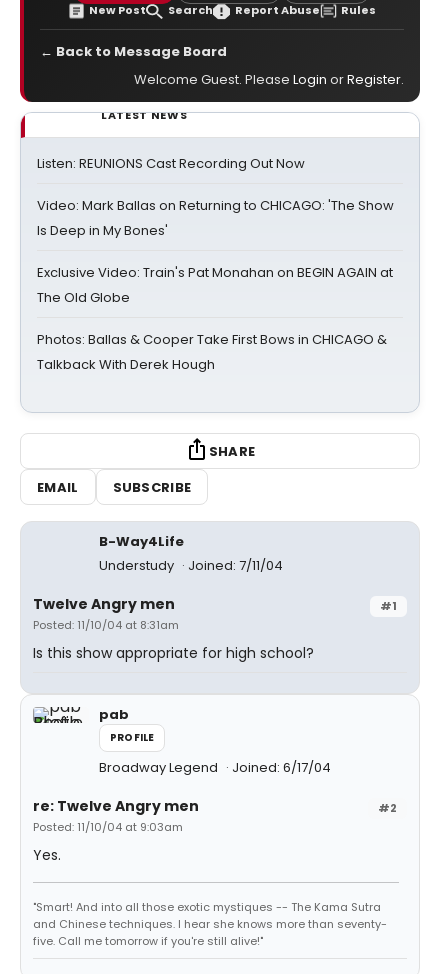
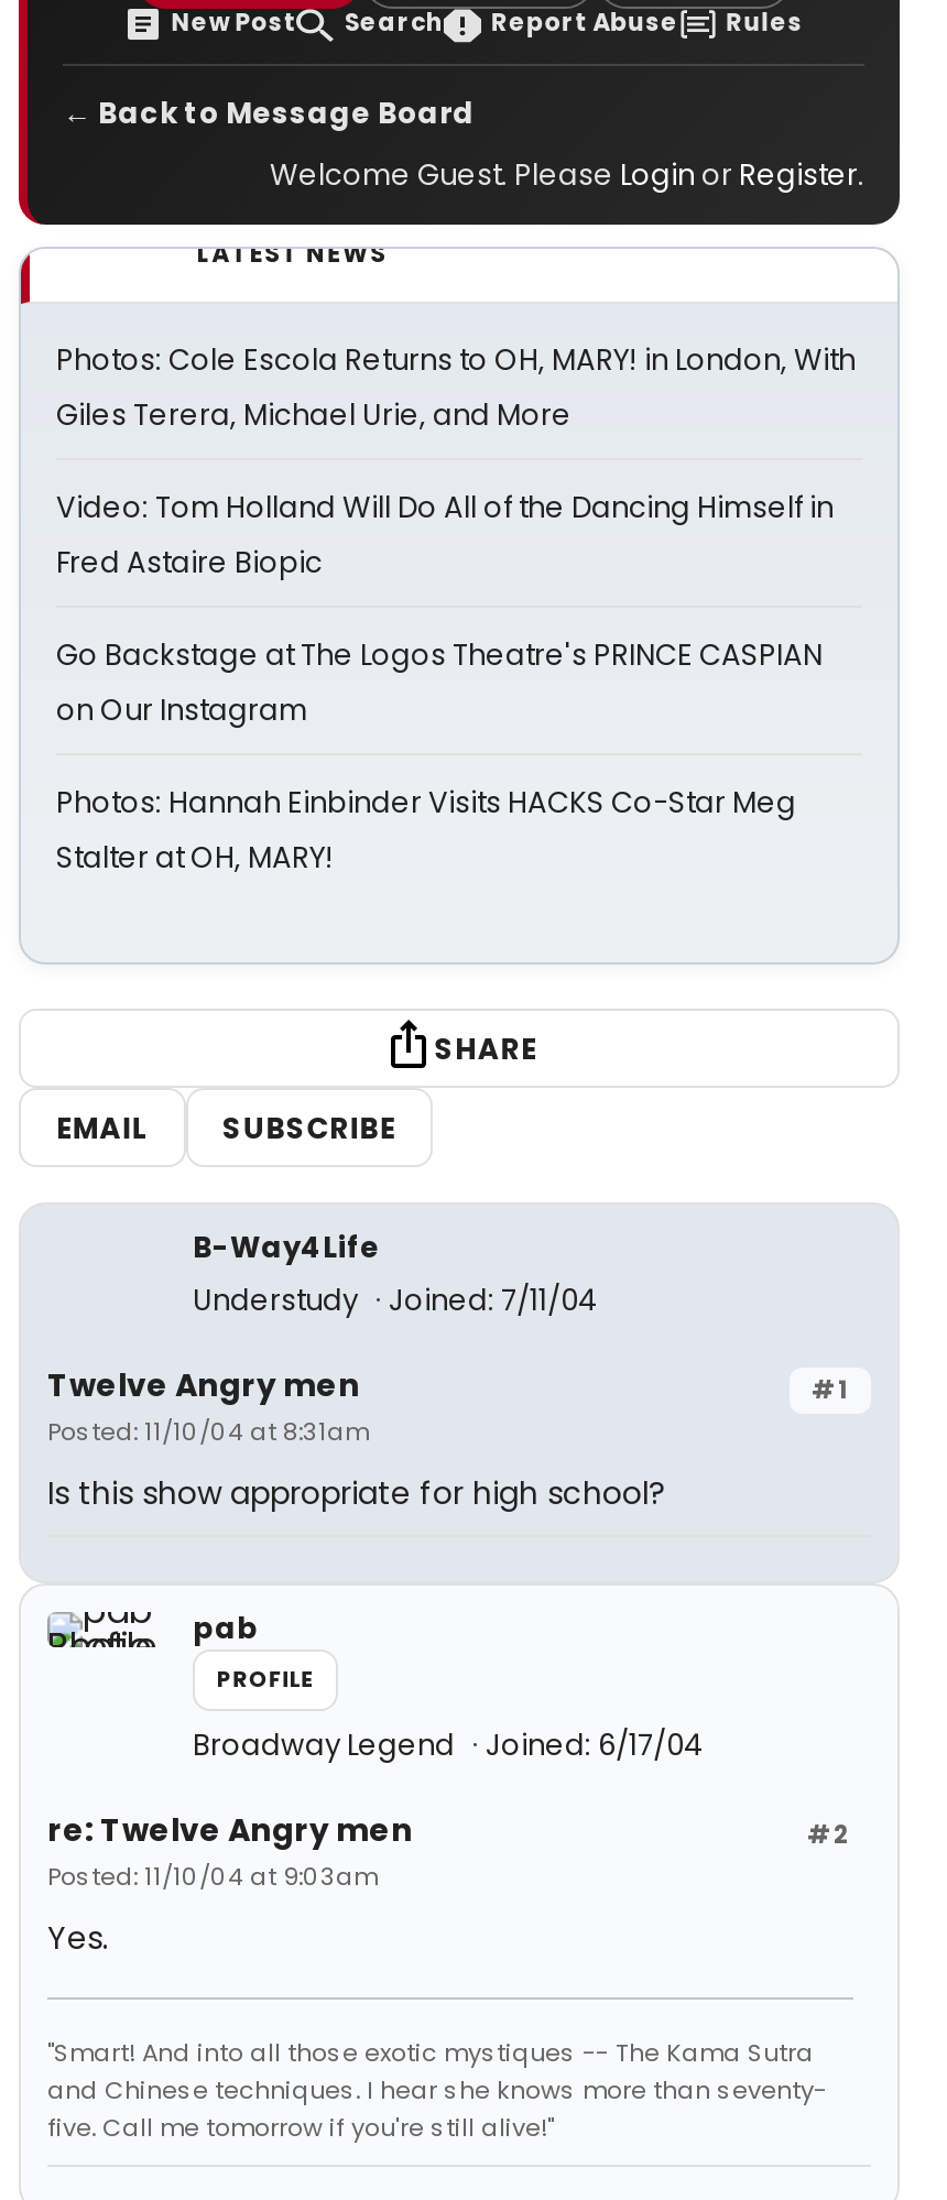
- Listen: REUNIONS Cast Recording Out Now
+ Photos: Cole Escola Returns to OH, MARY! in London, With
+ Giles Terera, Michael Urie, and More

- Video: Mark Ballas on Returning to CHICAGO: 'The Show
- Is Deep in My Bones'
+ Video: Tom Holland Will Do All of the Dancing Himself in
+ Fred Astaire Biopic

- Exclusive Video: Train's Pat Monahan on BEGIN AGAIN at
- The Old Globe
+ Go Backstage at The Logos Theatre's PRINCE CASPIAN
+ on Our Instagram

- Photos: Ballas & Cooper Take First Bows in CHICAGO &
- Talkback With Derek Hough
+ Photos: Hannah Einbinder Visits HACKS Co-Star Meg
+ Stalter at OH, MARY!
